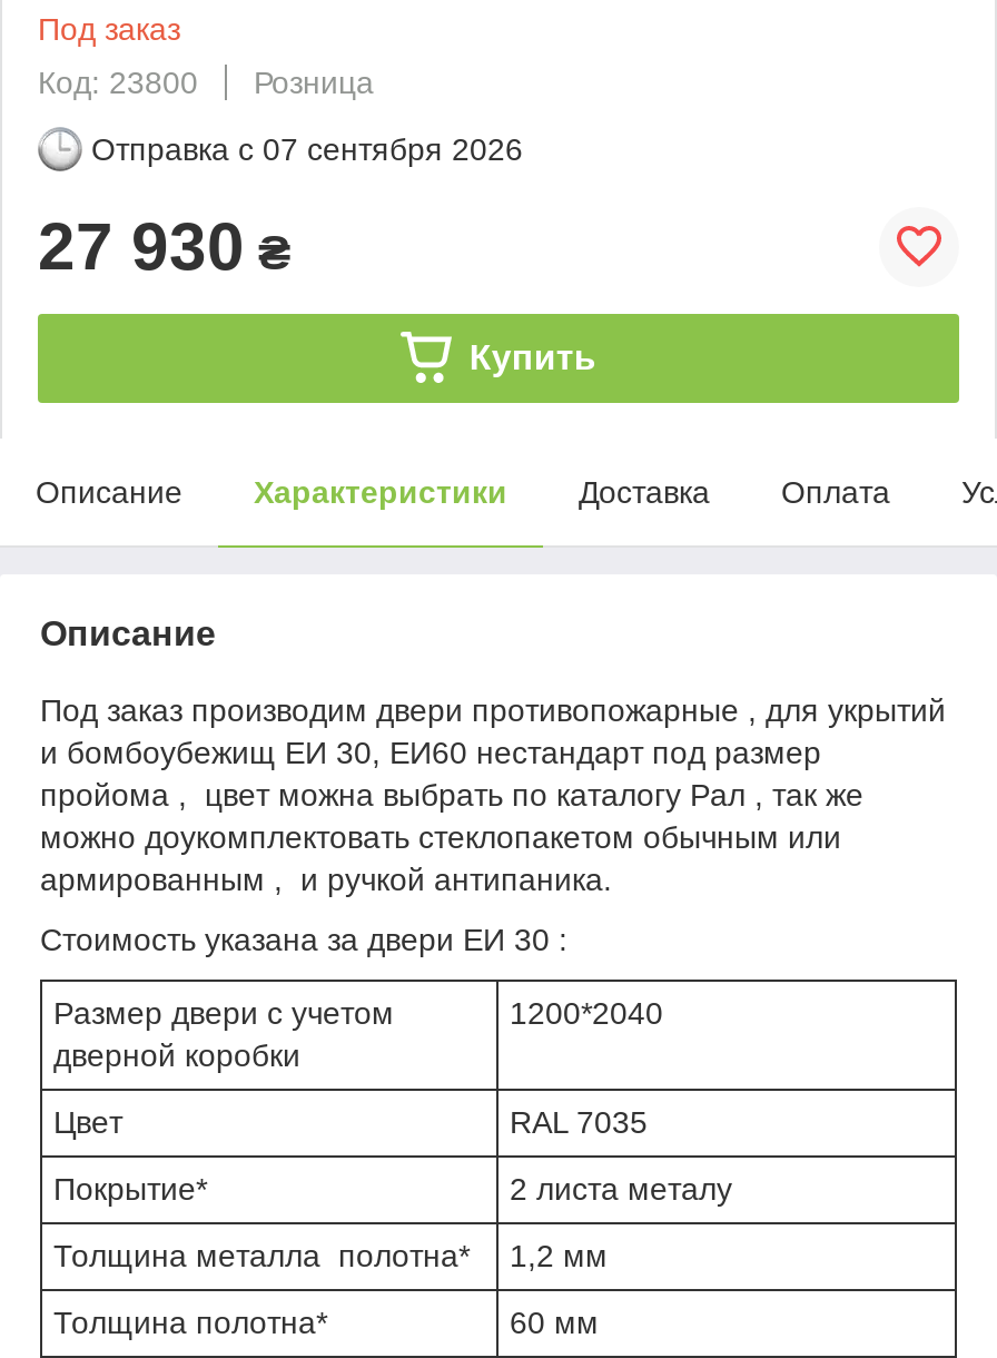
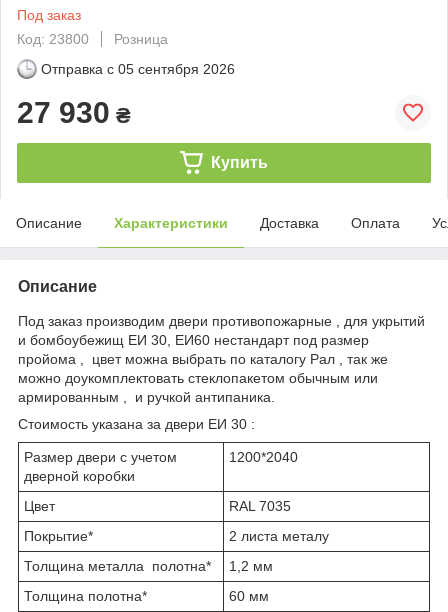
- Отправка с 07 сентября 2026
+ Отправка с 05 сентября 2026
